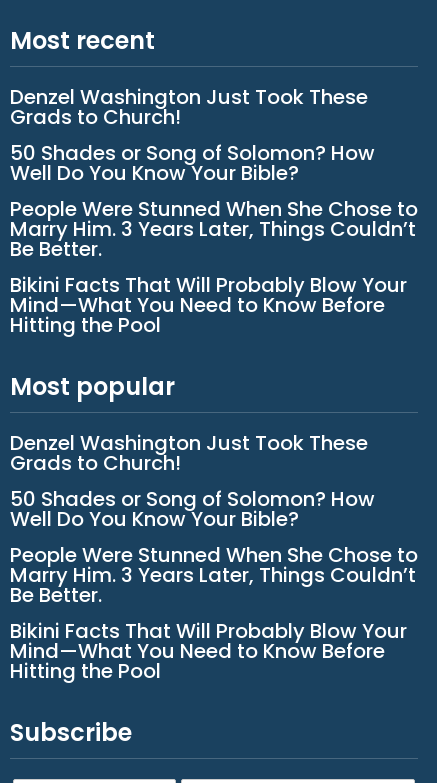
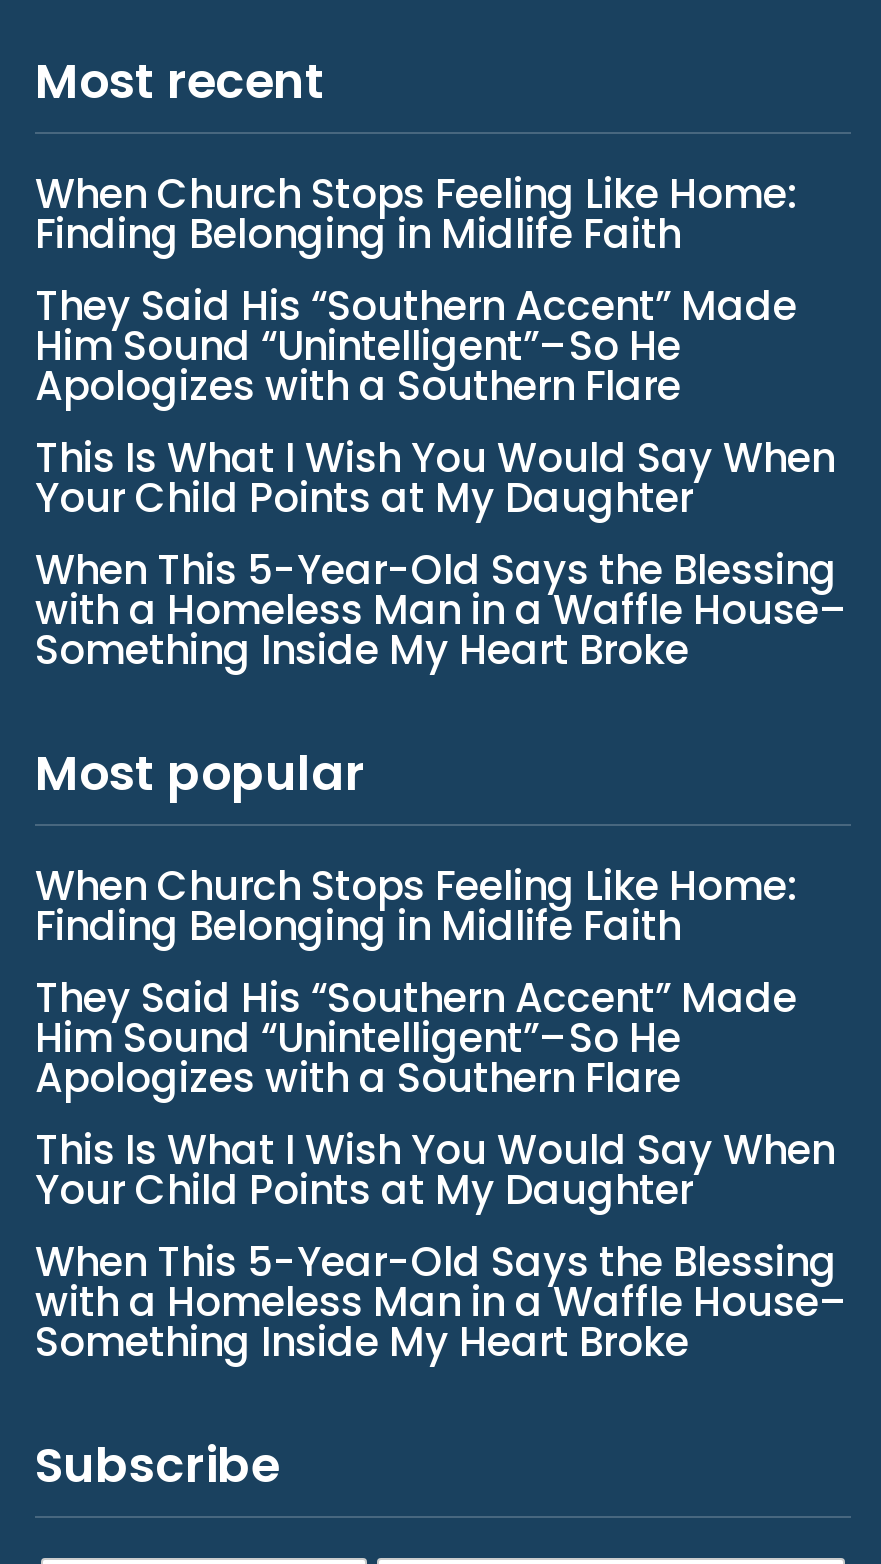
- Denzel Washington Just Took These
- Grads to Church!
- 50 Shades or Song of Solomon? How
- Well Do You Know Your Bible?
- People Were Stunned When She Chose to
- Marry Him. 3 Years Later, Things Couldn’t
- Be Better.
- Bikini Facts That Will Probably Blow Your
- Mind—What You Need to Know Before
- Hitting the Pool
+ When Church Stops Feeling Like Home:
+ Finding Belonging in Midlife Faith
+ They Said His “Southern Accent” Made
+ Him Sound “Unintelligent”–So He
+ Apologizes with a Southern Flare
+ This Is What I Wish You Would Say When
+ Your Child Points at My Daughter
+ When This 5-Year-Old Says the Blessing
+ with a Homeless Man in a Waffle House–
+ Something Inside My Heart Broke

- Denzel Washington Just Took These
- Grads to Church!
- 50 Shades or Song of Solomon? How
- Well Do You Know Your Bible?
- People Were Stunned When She Chose to
- Marry Him. 3 Years Later, Things Couldn’t
- Be Better.
- Bikini Facts That Will Probably Blow Your
- Mind—What You Need to Know Before
- Hitting the Pool
+ When Church Stops Feeling Like Home:
+ Finding Belonging in Midlife Faith
+ They Said His “Southern Accent” Made
+ Him Sound “Unintelligent”–So He
+ Apologizes with a Southern Flare
+ This Is What I Wish You Would Say When
+ Your Child Points at My Daughter
+ When This 5-Year-Old Says the Blessing
+ with a Homeless Man in a Waffle House–
+ Something Inside My Heart Broke
